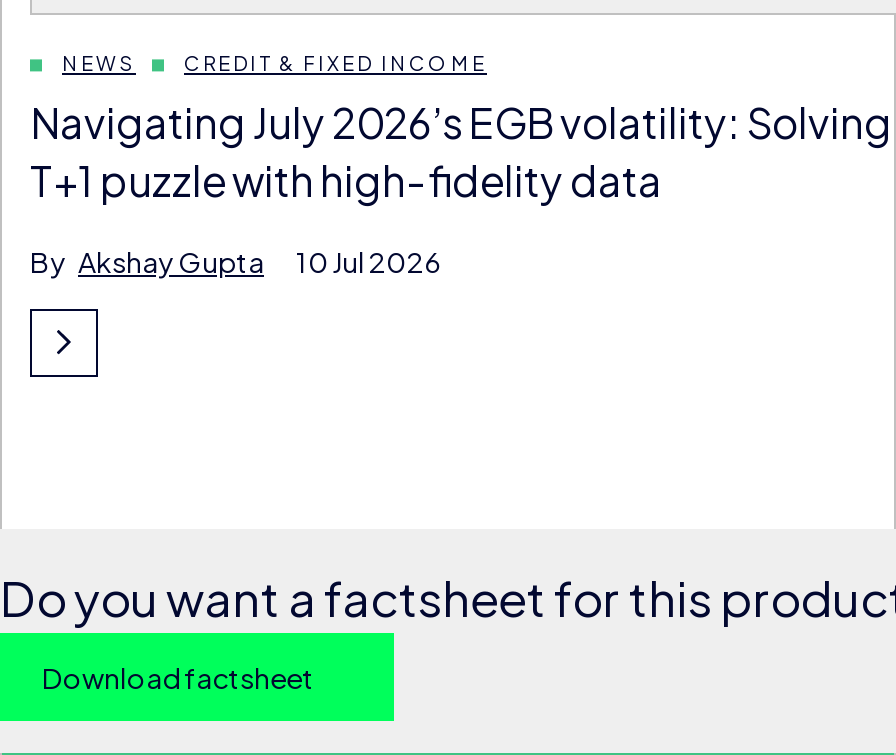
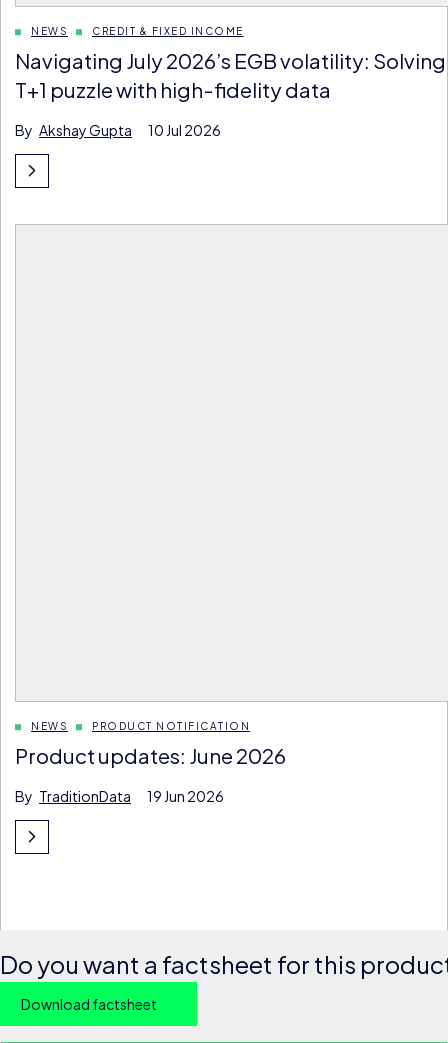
+ NEWS
+ PRODUCT NOTIFICATION
+ Product updates: June 2026
+ By TraditionData
+ 19 Jun 2026
